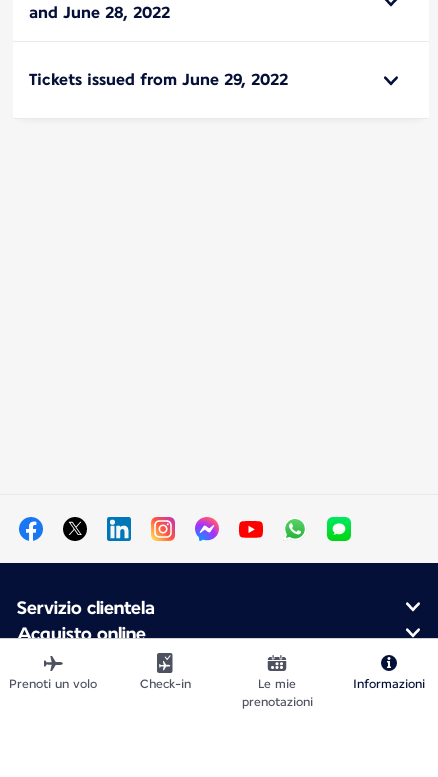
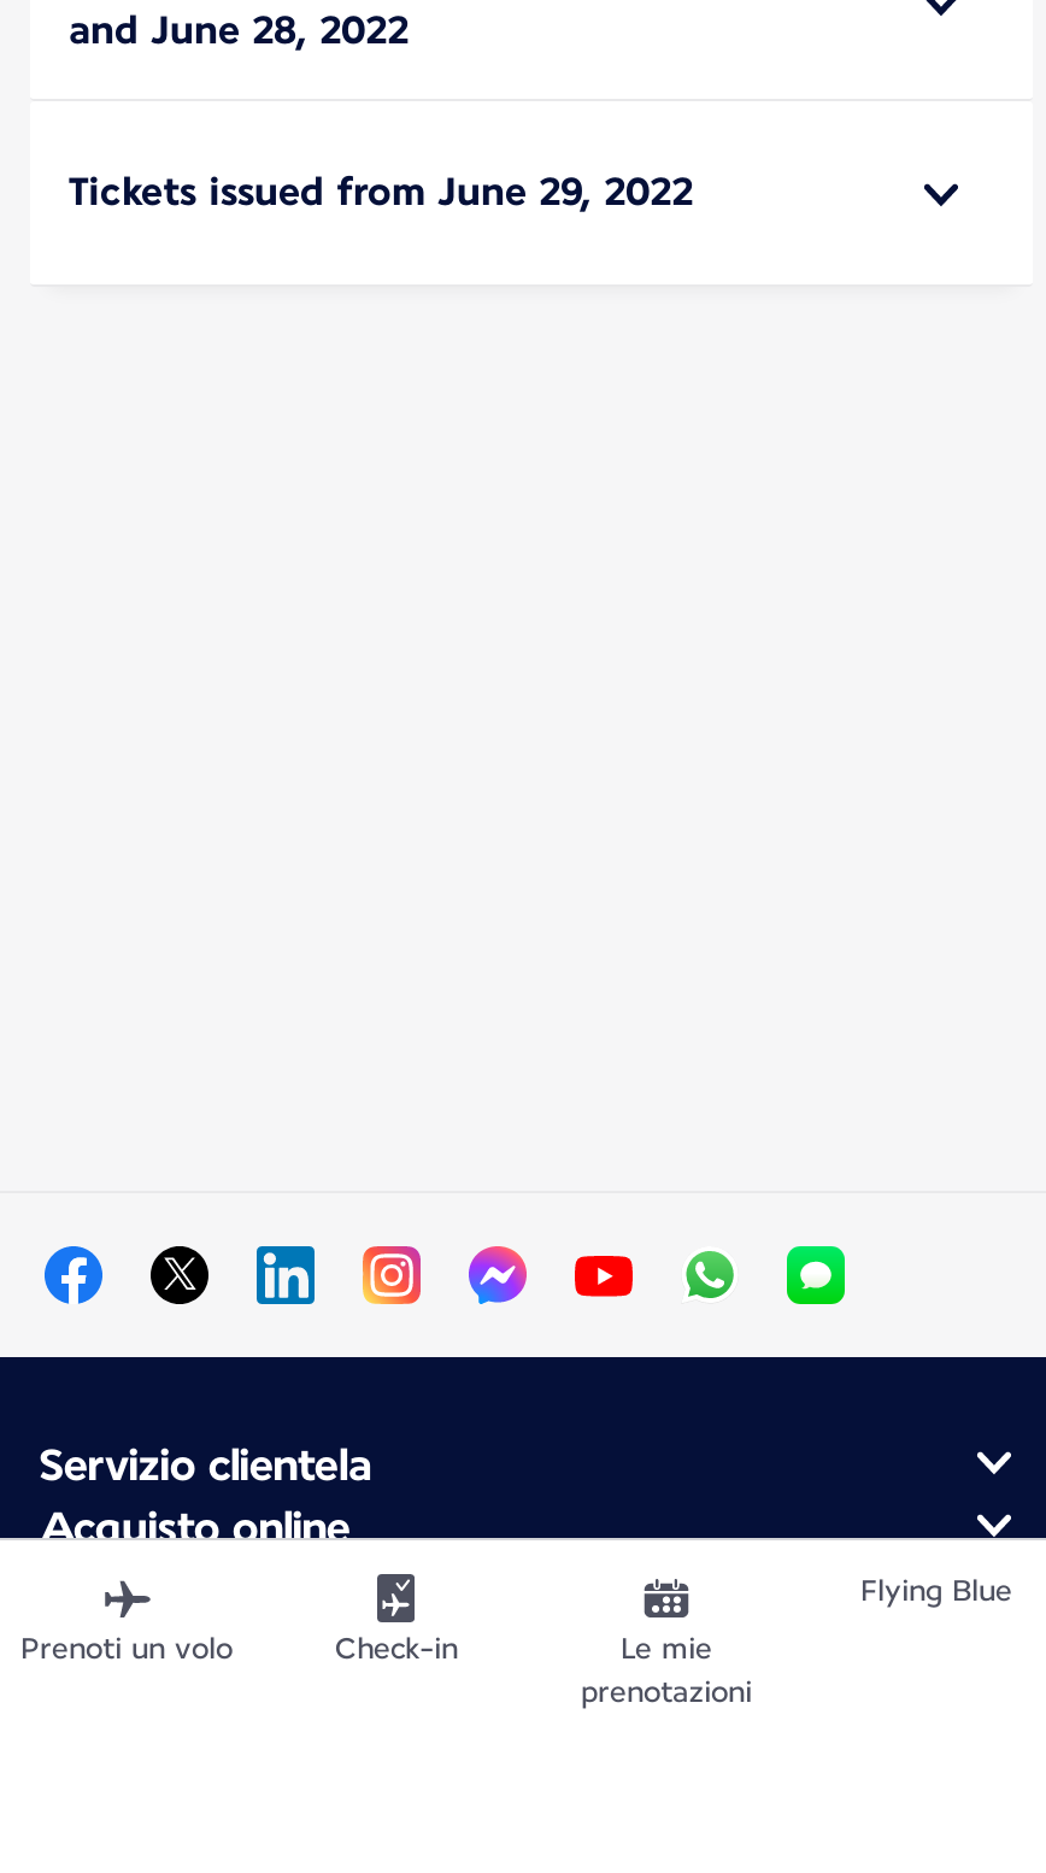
- Informazioni
+ Flying Blue
